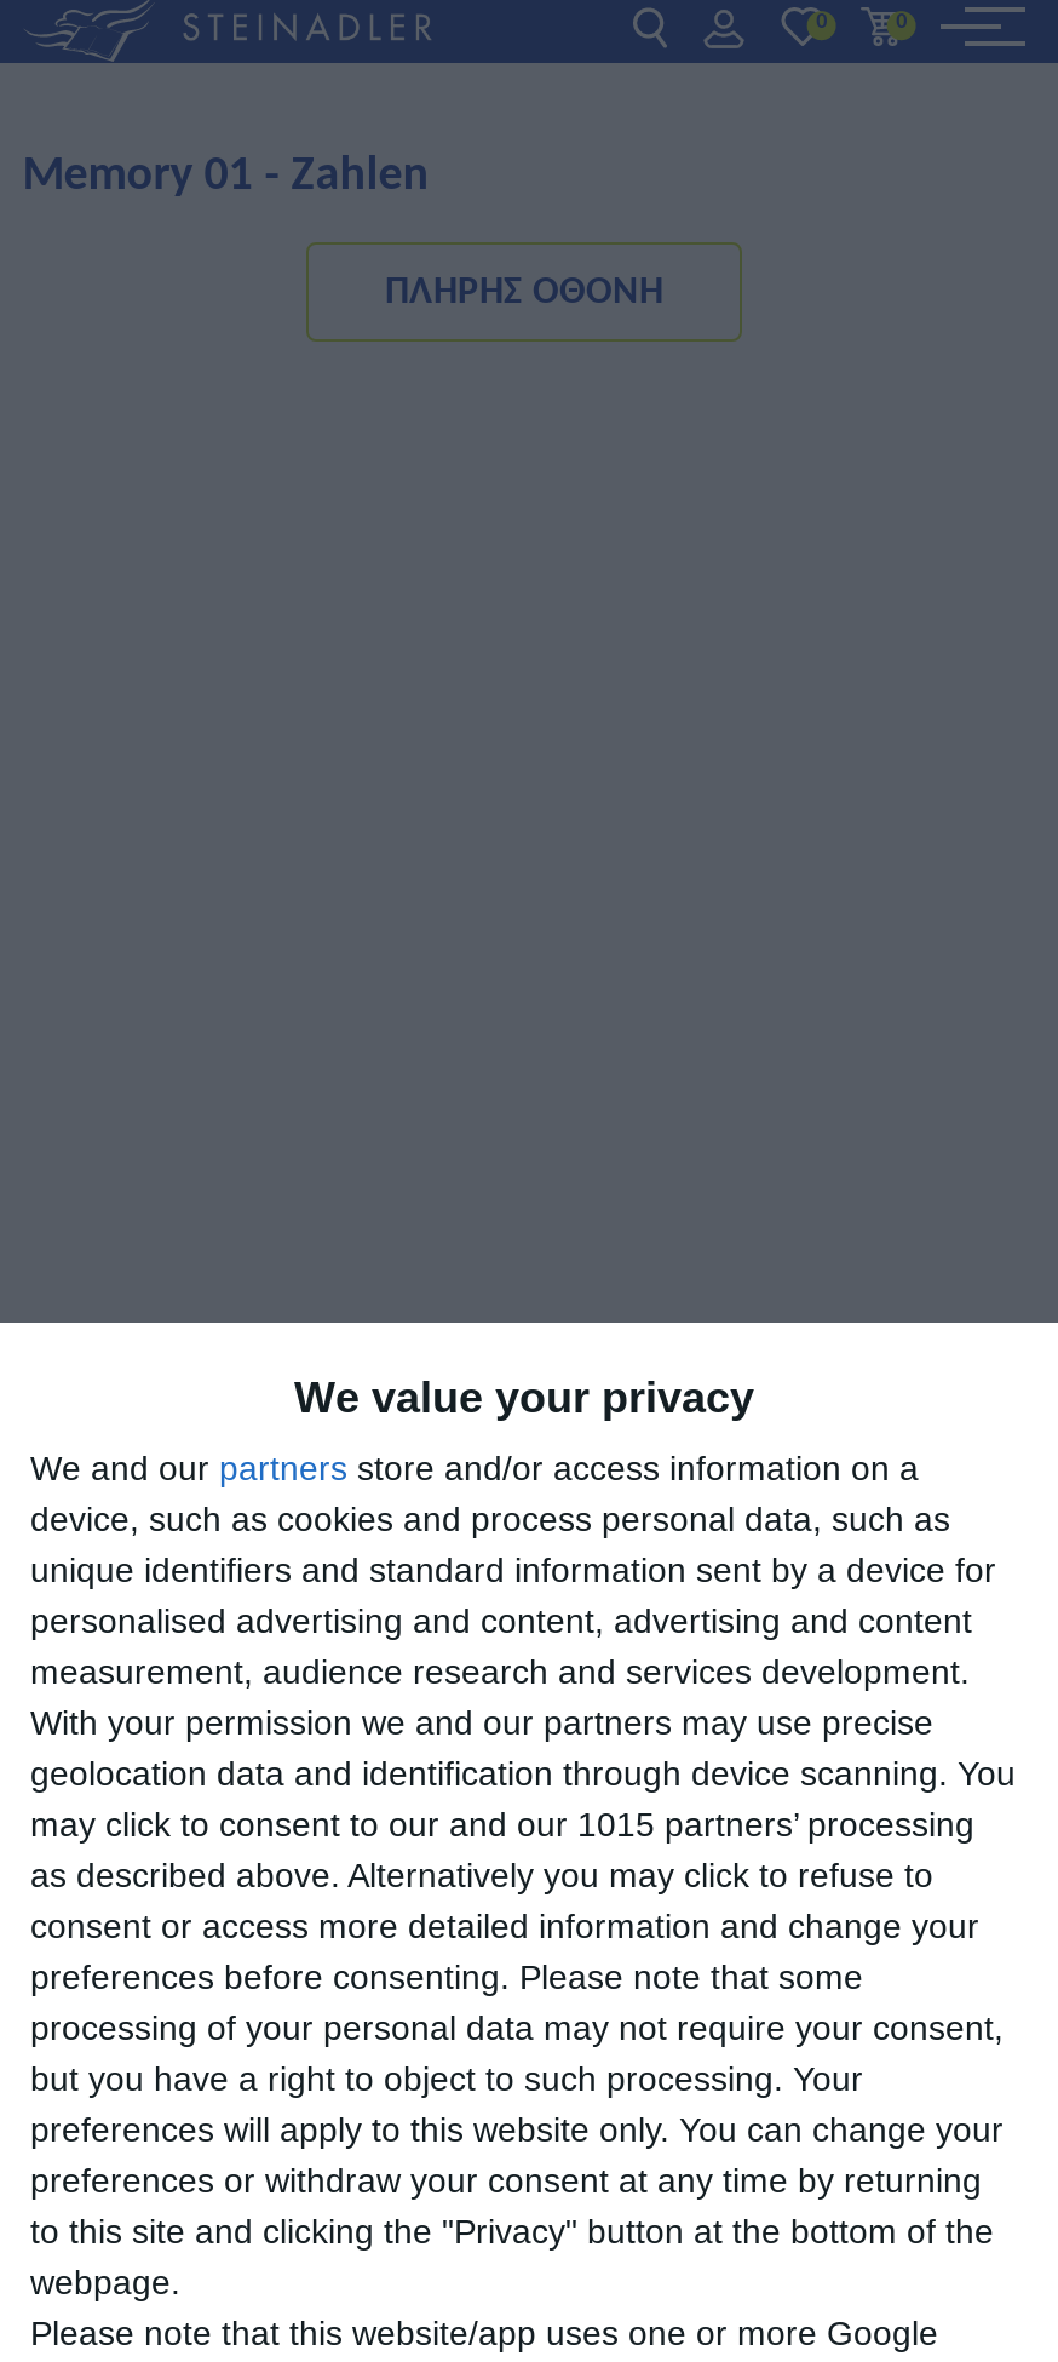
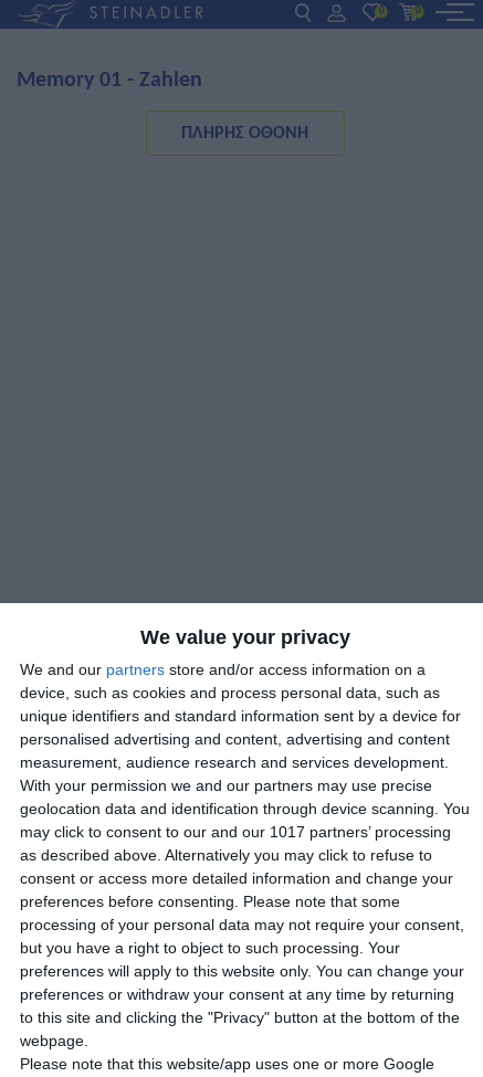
- may click to consent to our and our 1015 partners’ processing
+ may click to consent to our and our 1017 partners’ processing
